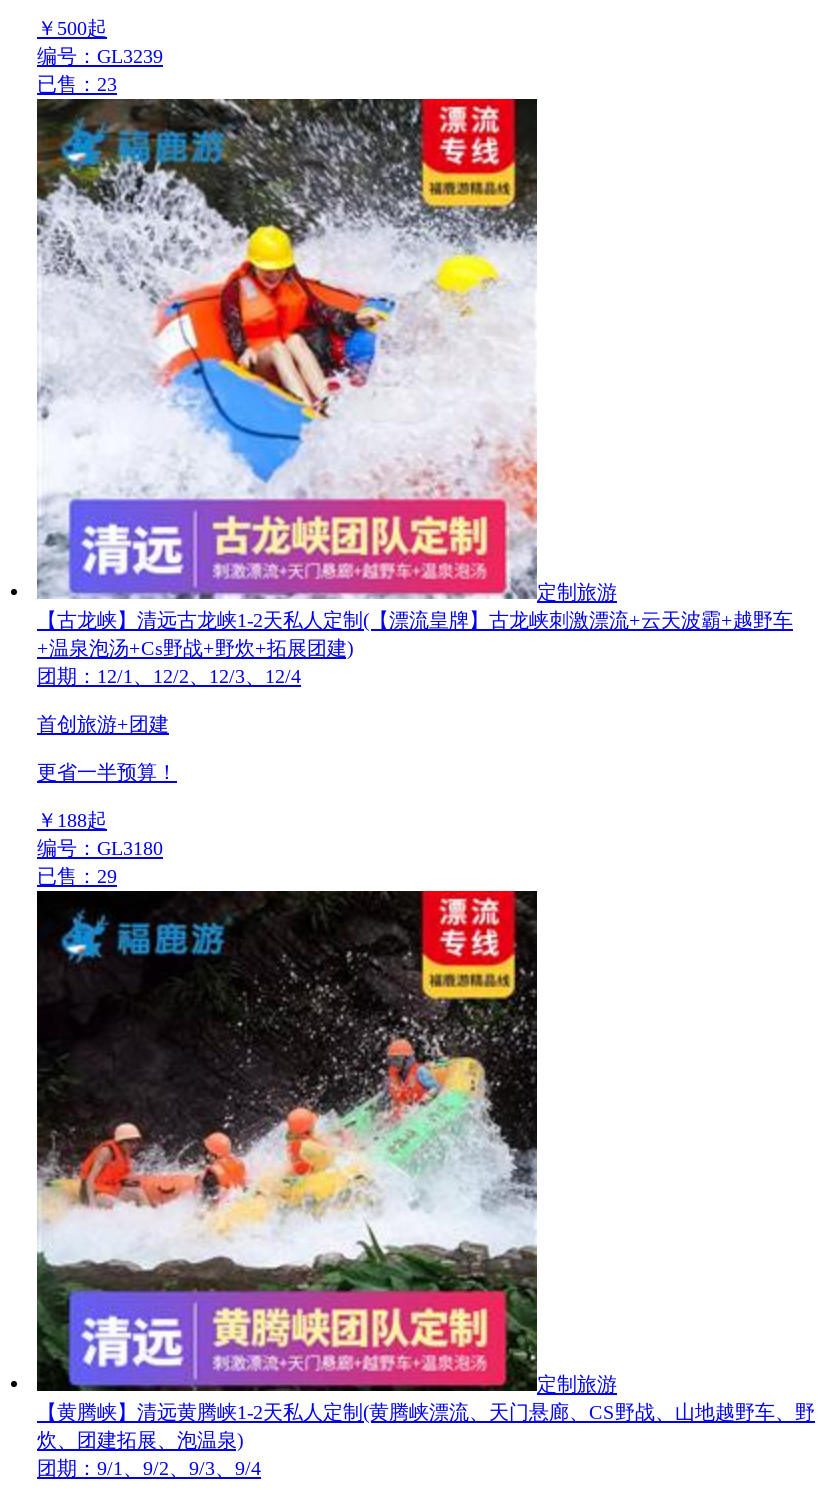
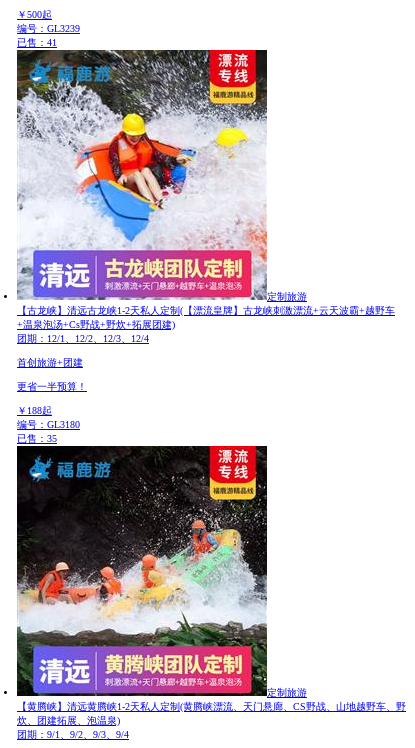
- 已售：23
+ 已售：41

- 已售：29
+ 已售：35
